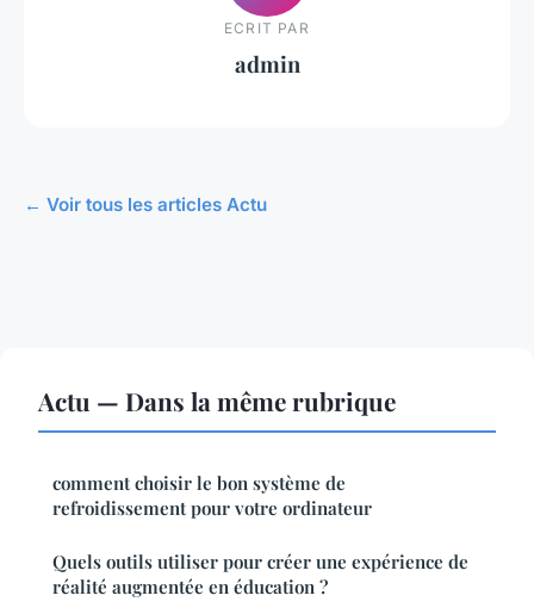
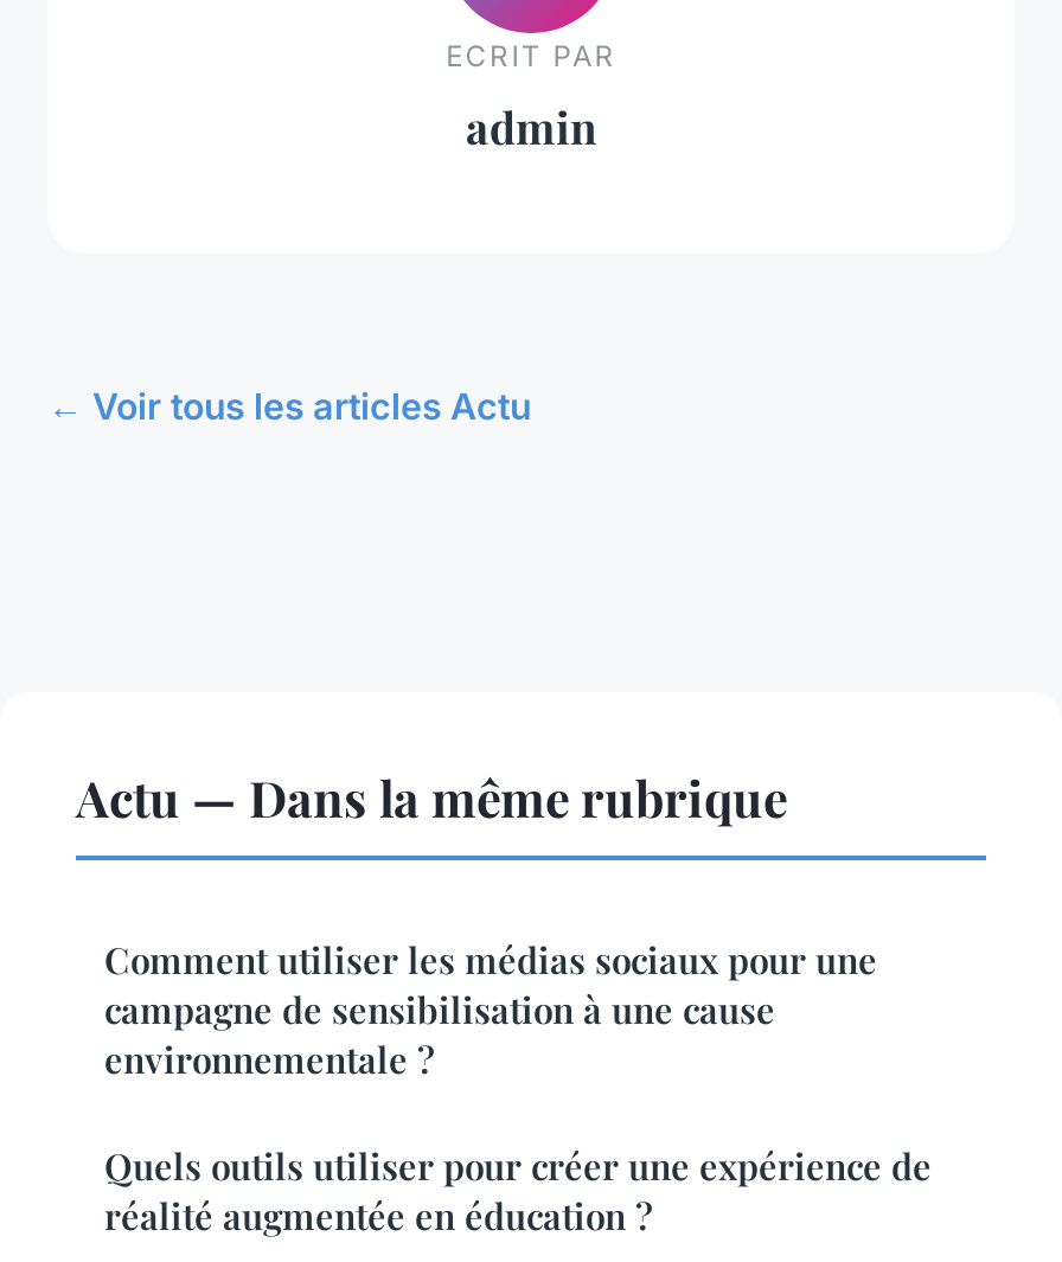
- comment choisir le bon système de
- refroidissement pour votre ordinateur
+ Comment utiliser les médias sociaux pour une
+ campagne de sensibilisation à une cause
+ environnementale ?
